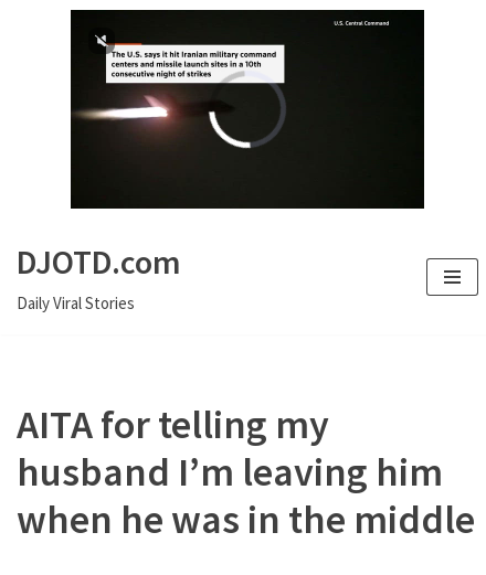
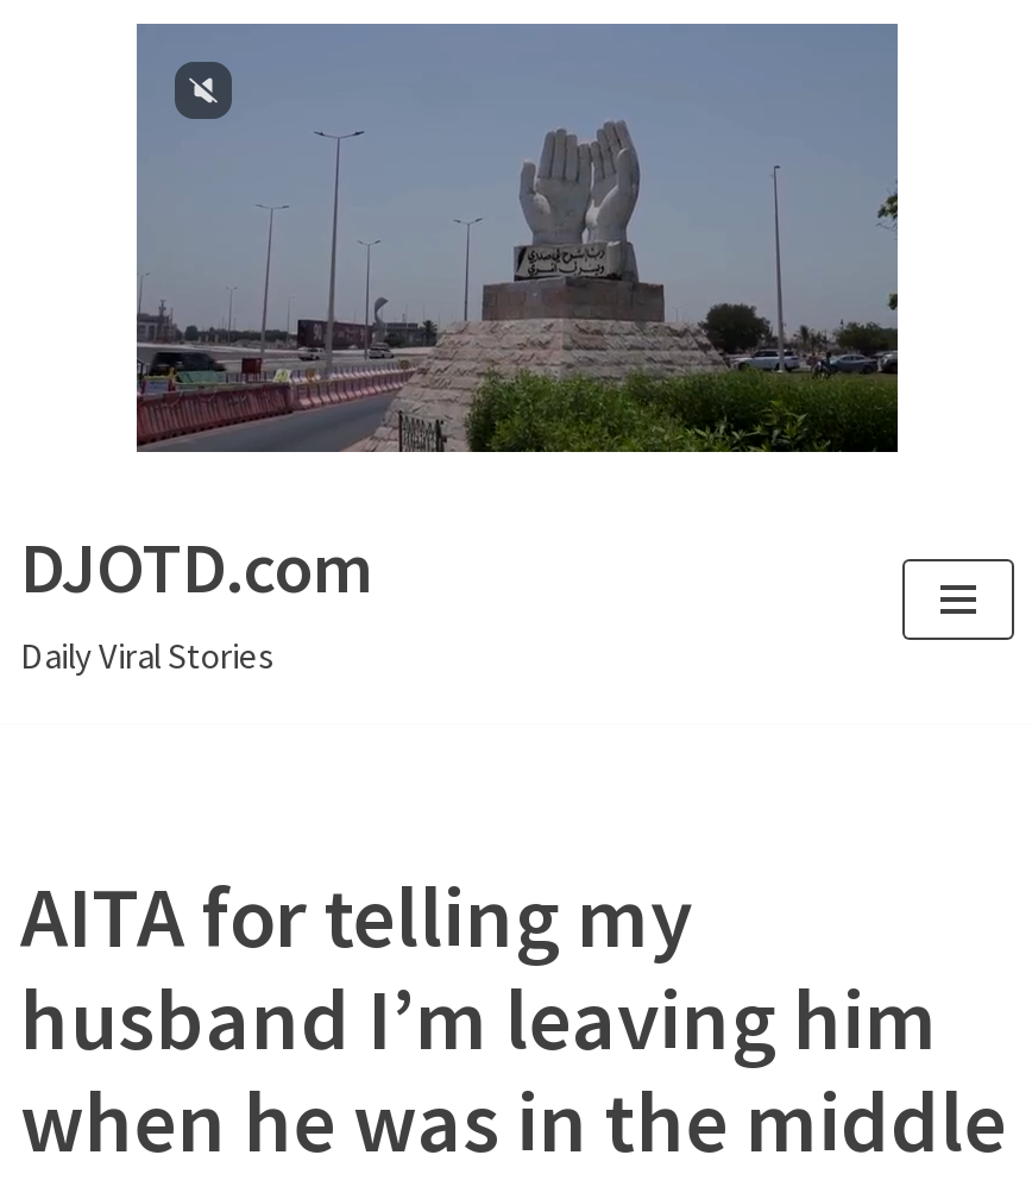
- [image]
+ [image]
